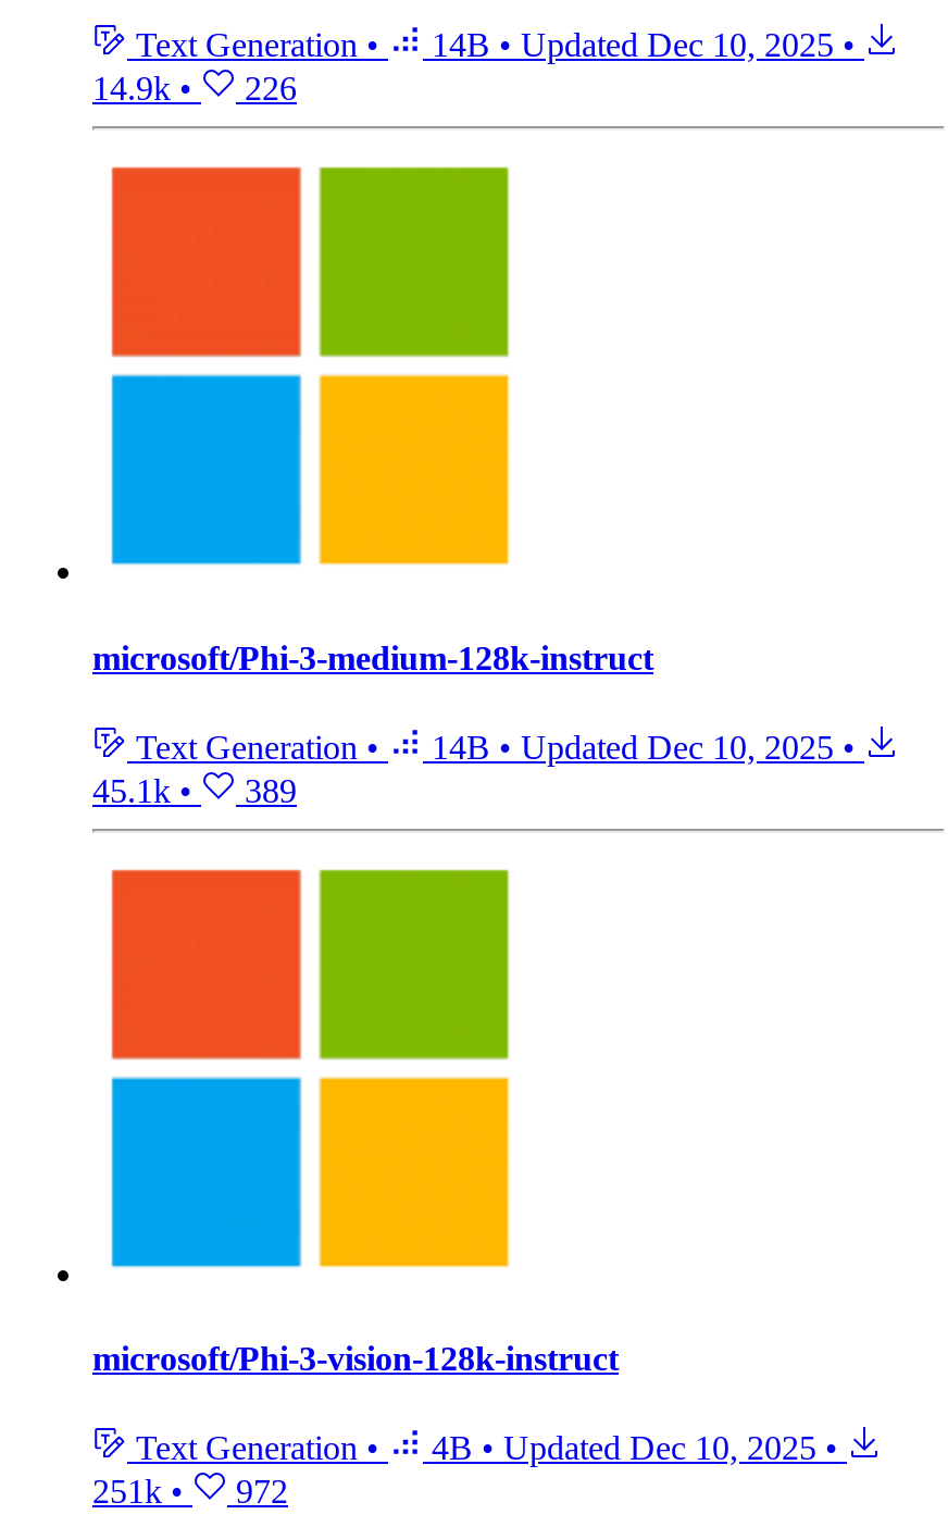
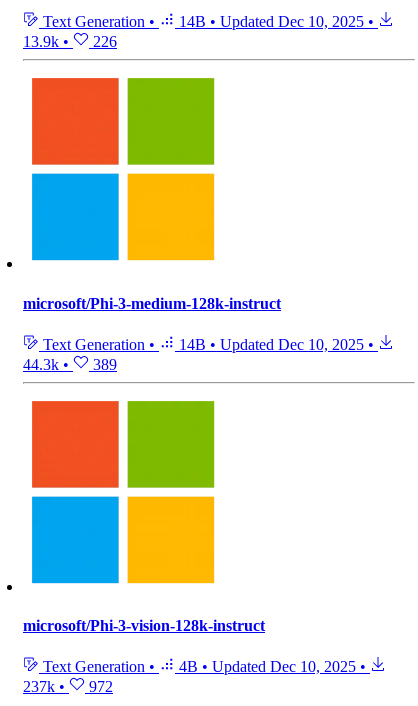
- 14.9k • 226
+ 13.9k • 226

- 45.1k • 389
+ 44.3k • 389

- 251k • 972
+ 237k • 972
